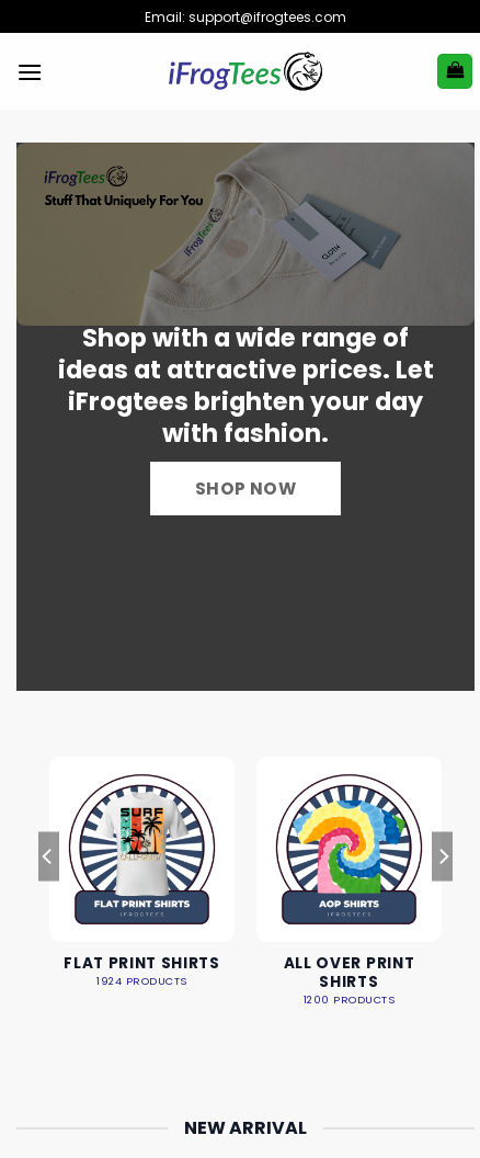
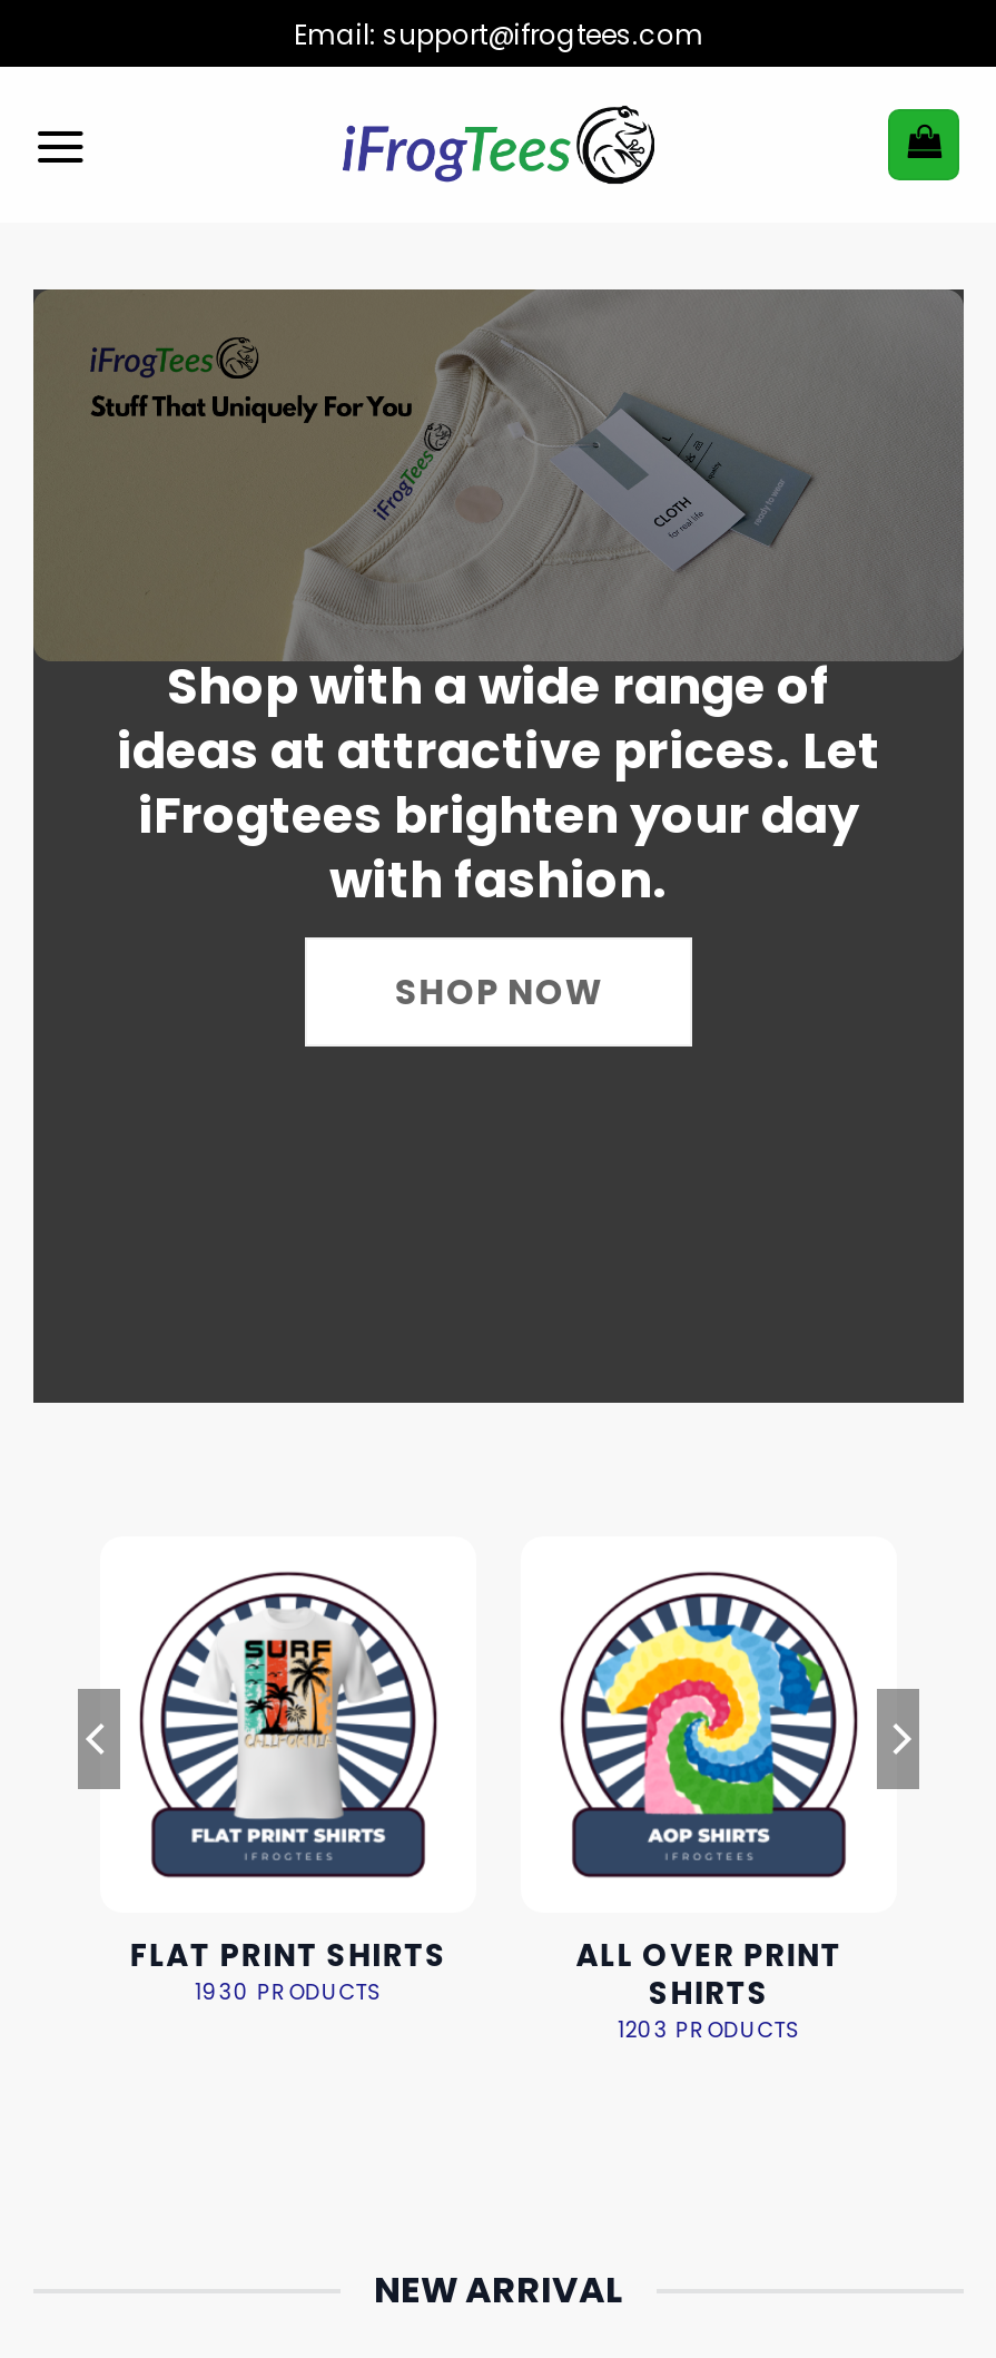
- 1924 PRODUCTS
+ 1930 PRODUCTS

- 1200 PRODUCTS
+ 1203 PRODUCTS
